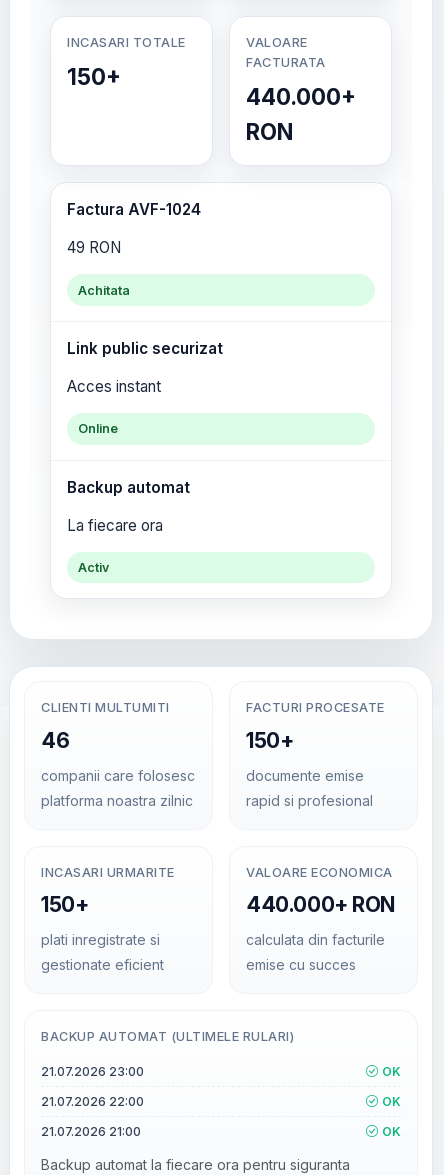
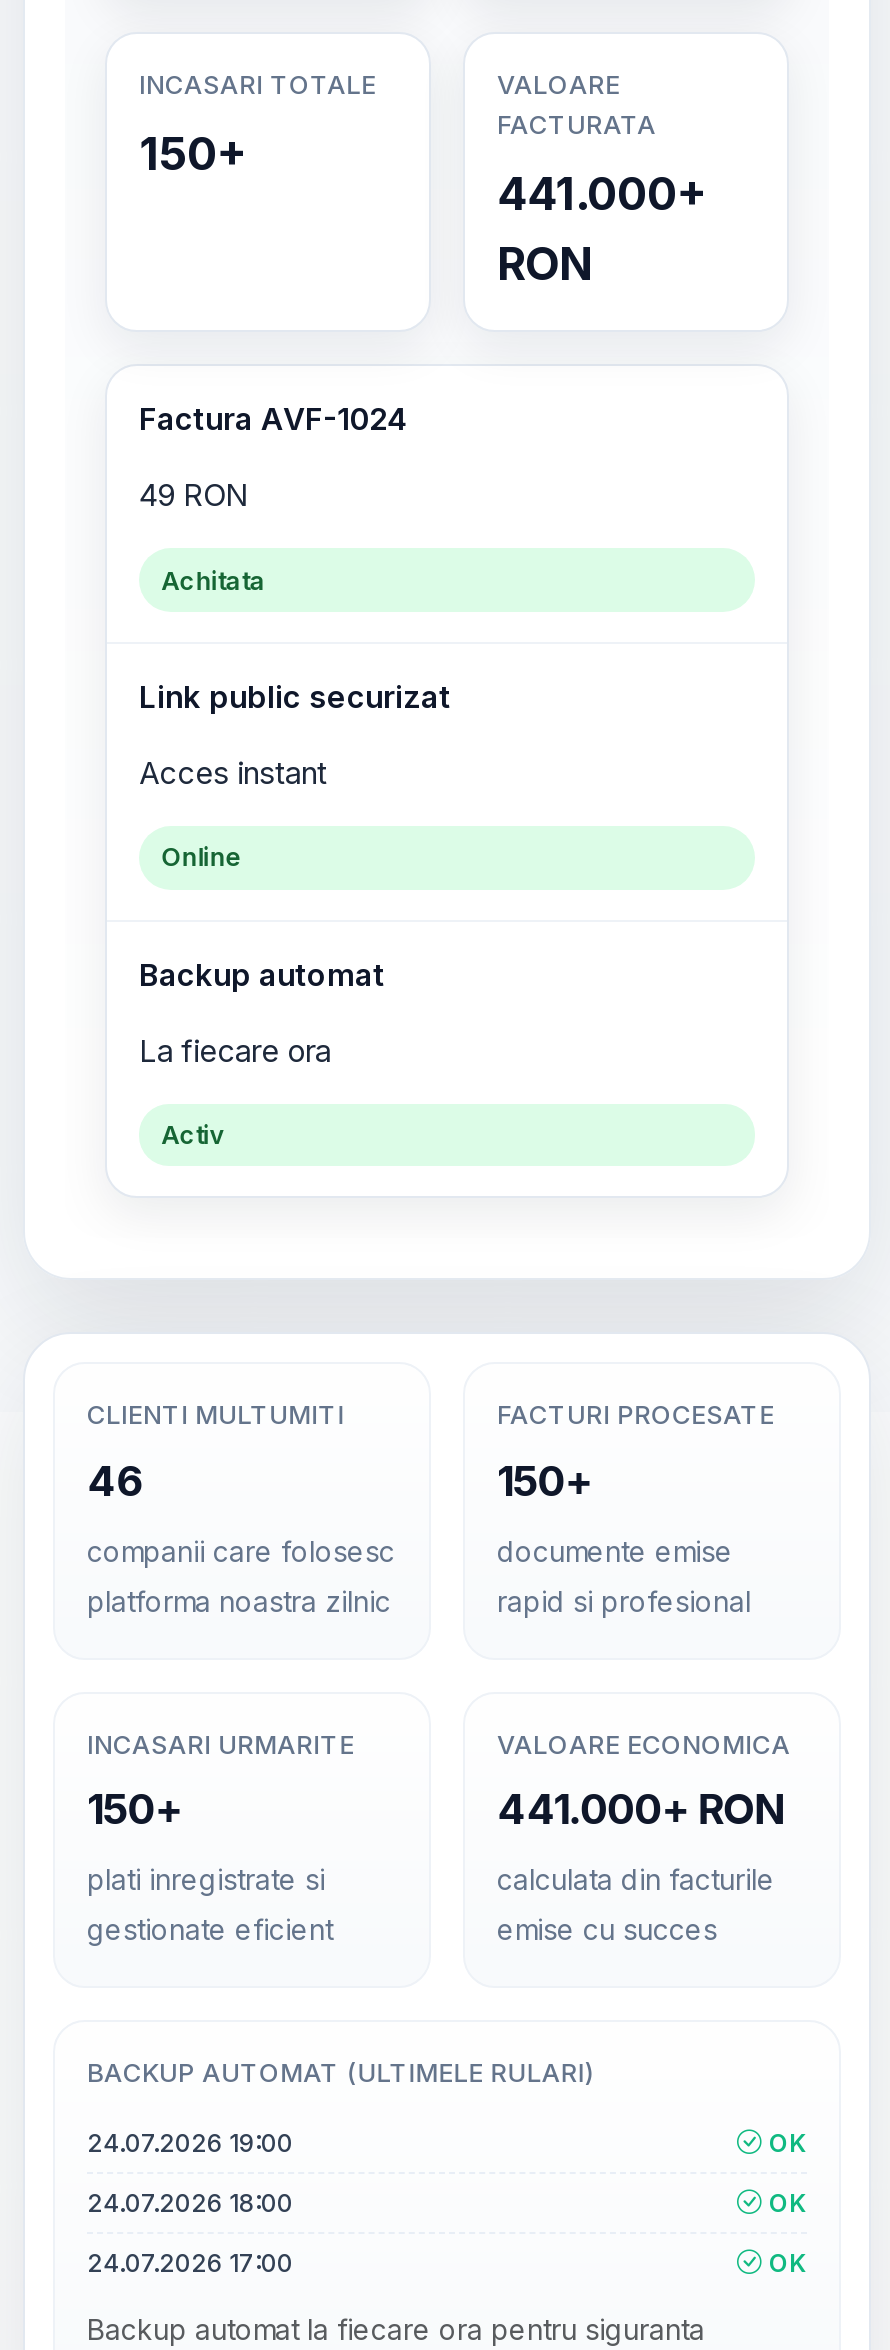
- 440.000+
+ 441.000+

- 440.000+ RON
+ 441.000+ RON

- 21.07.2026 23:00
+ 24.07.2026 19:00

- 21.07.2026 22:00
+ 24.07.2026 18:00

- 21.07.2026 21:00
+ 24.07.2026 17:00
